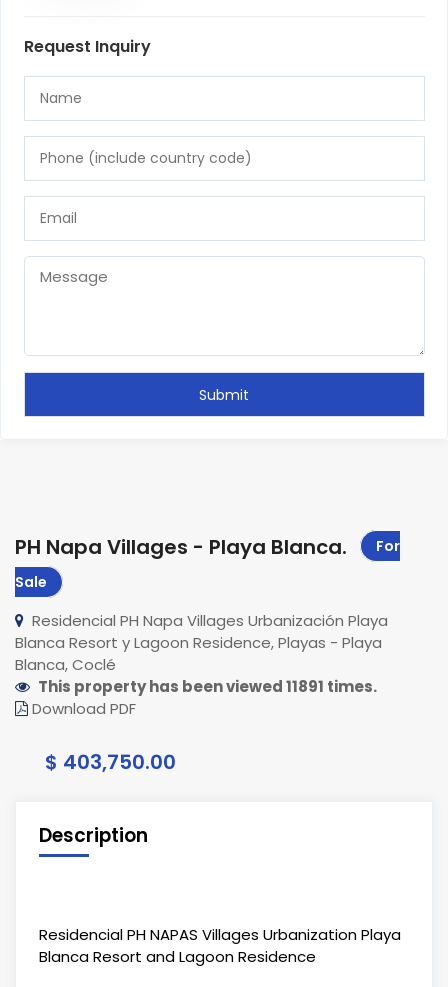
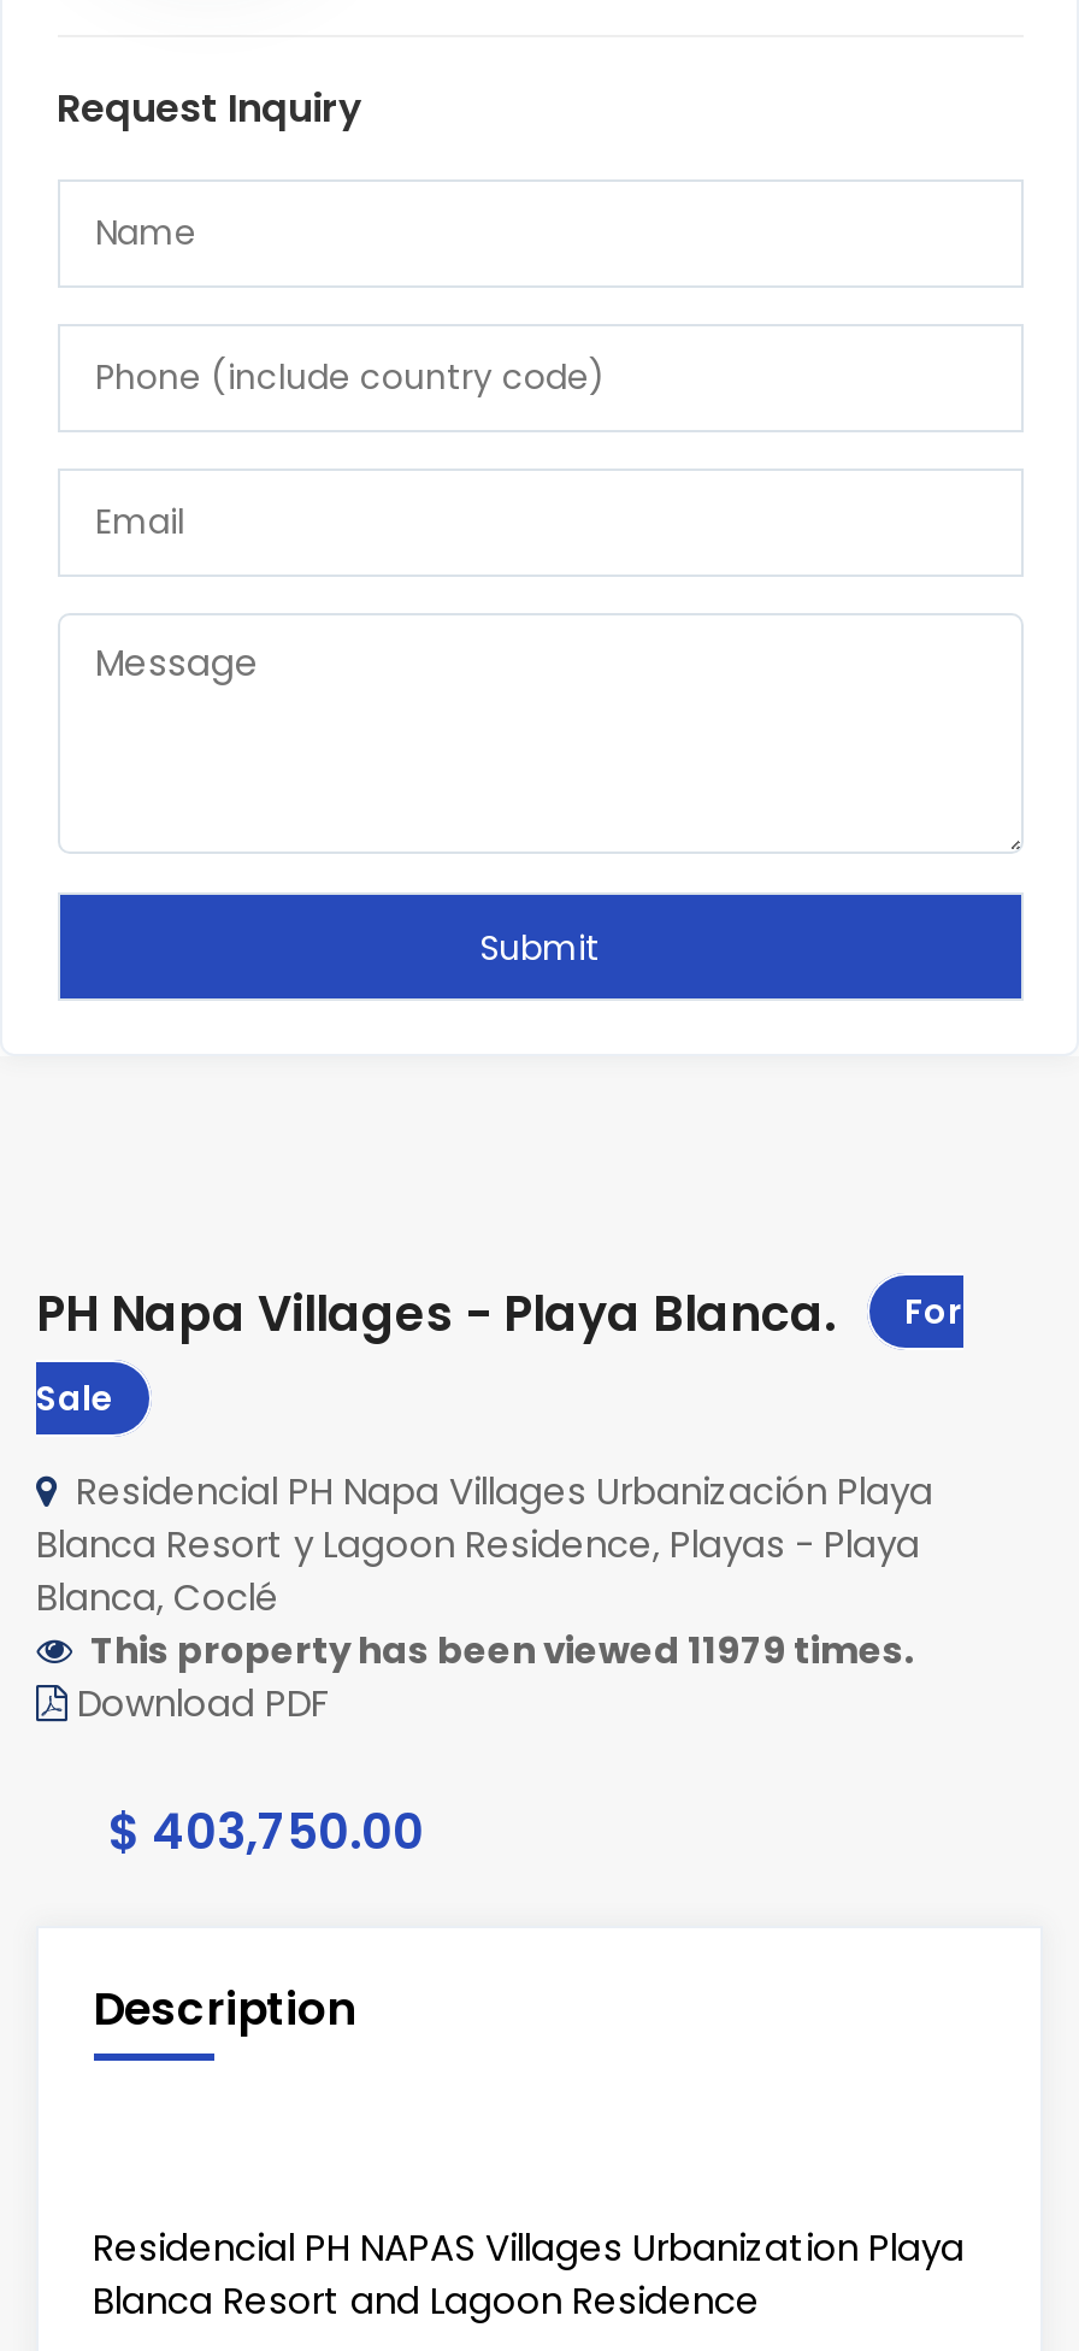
- This property has been viewed 11891 times.
+ This property has been viewed 11979 times.
